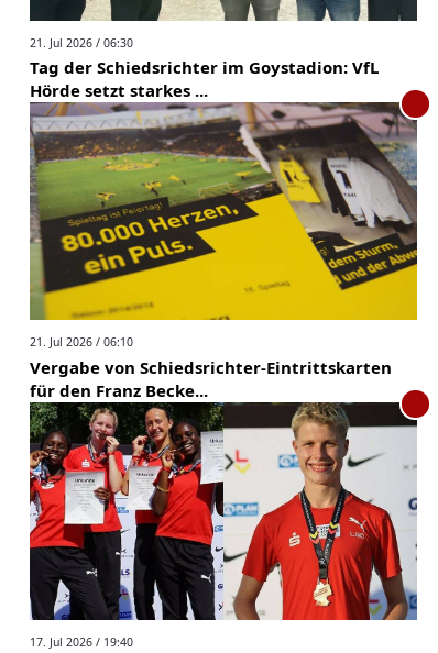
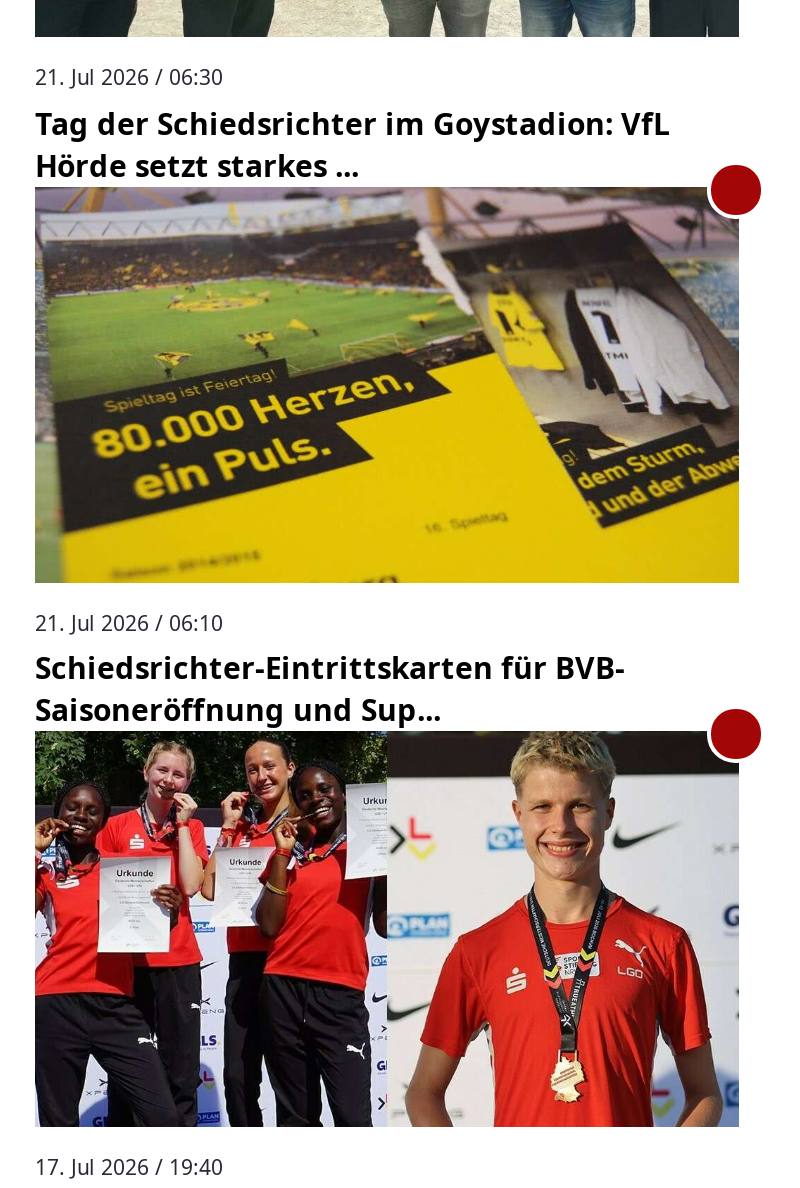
- Vergabe von Schiedsrichter-Eintrittskarten
- für den Franz Becke...
+ Schiedsrichter-Eintrittskarten für BVB-
+ Saisoneröffnung und Sup...
